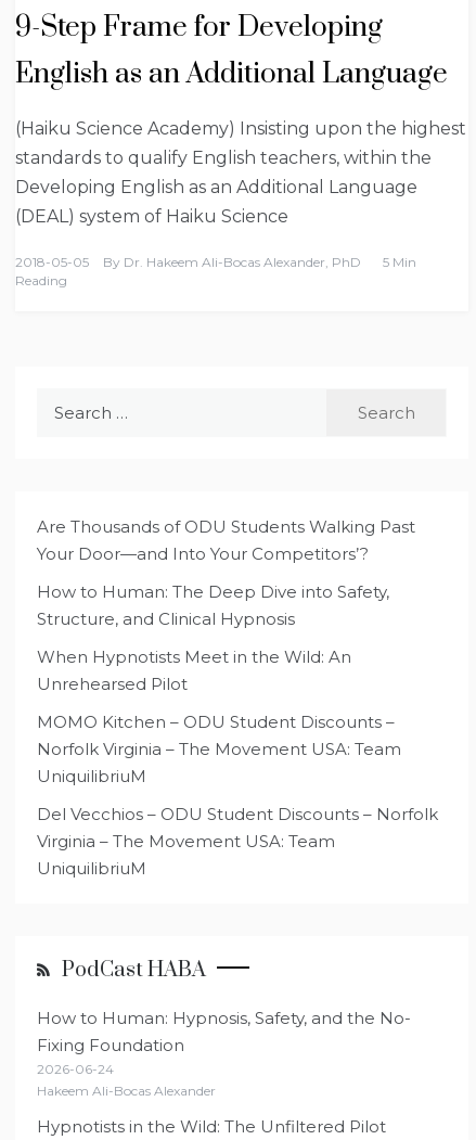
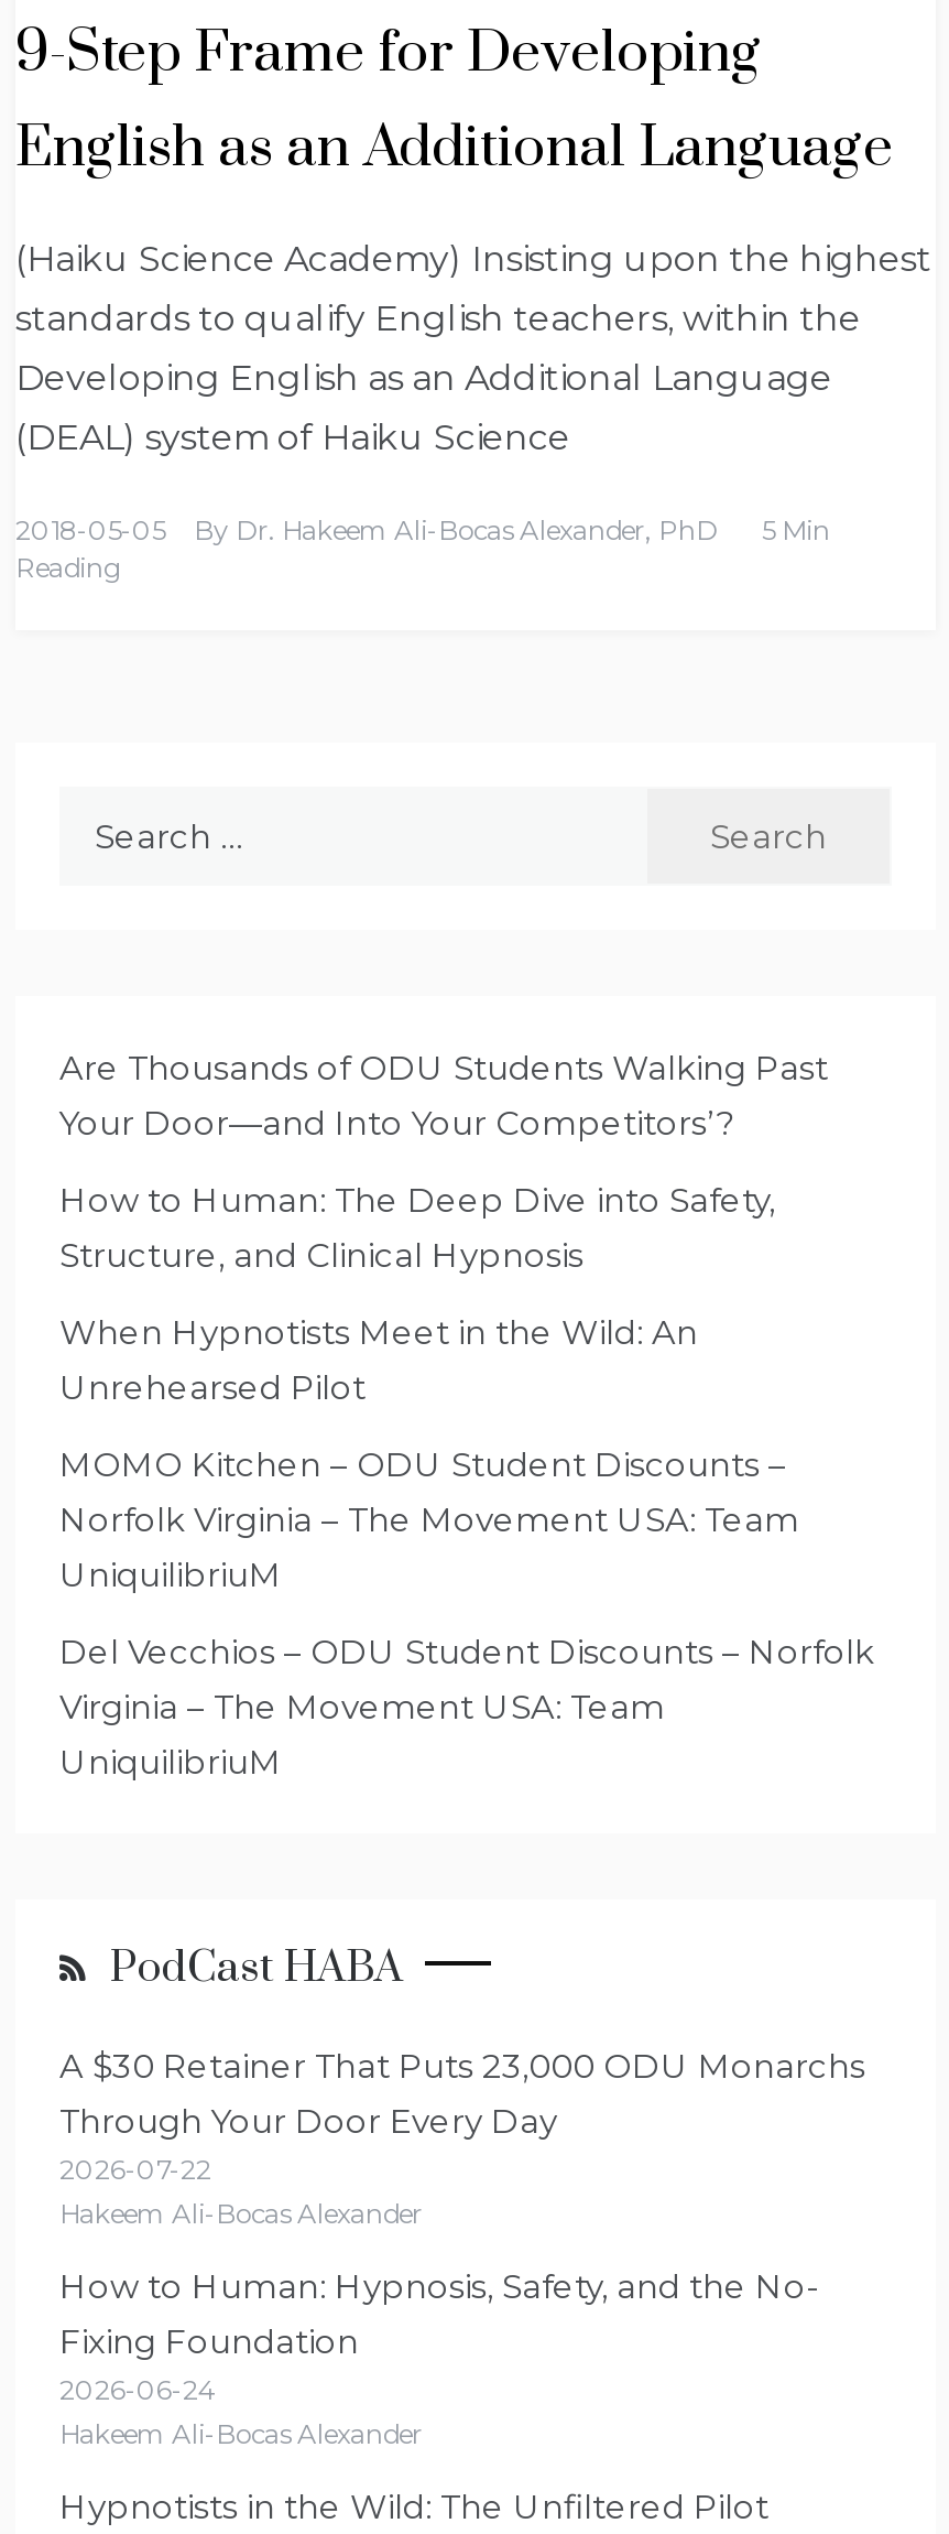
+ A $30 Retainer That Puts 23,000 ODU Monarchs
+ Through Your Door Every Day
+ 2026-07-22
+ Hakeem Ali-Bocas Alexander
